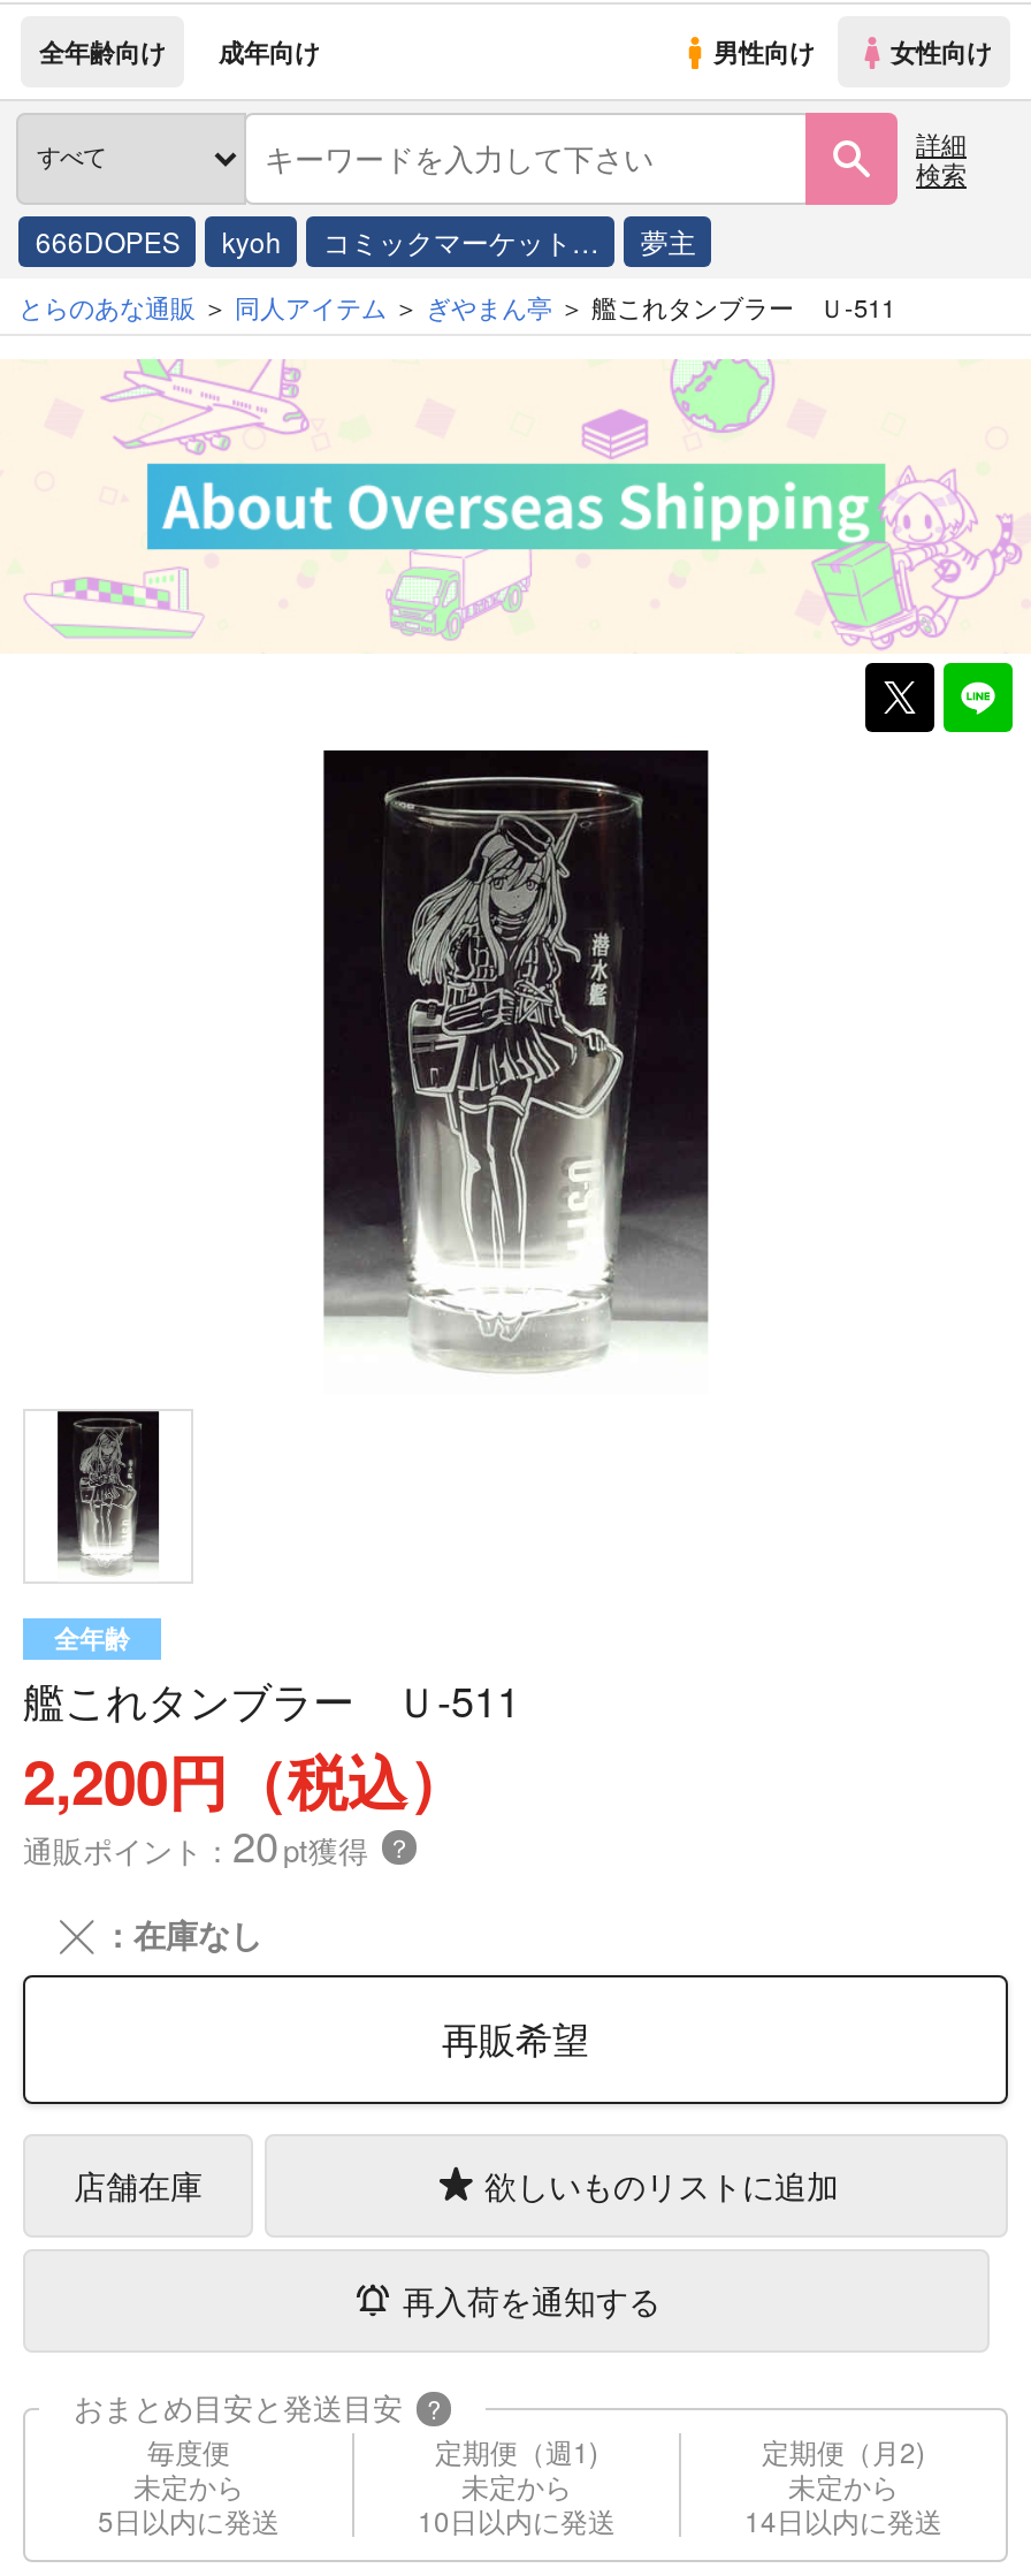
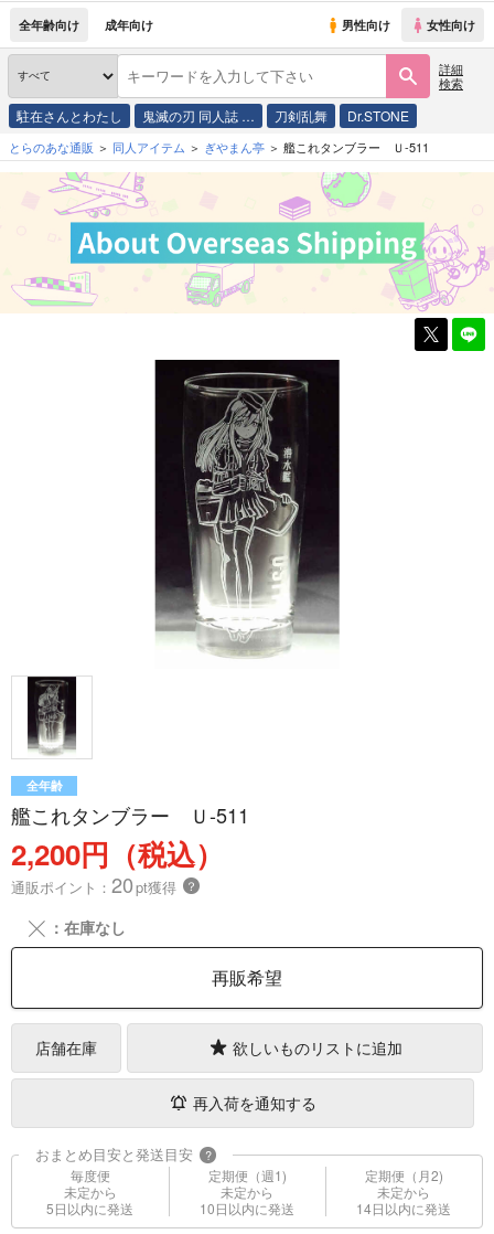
- 666DOPES
- kyoh
- コミックマーケット…
- 夢主
+ 駐在さんとわたし
+ 鬼滅の刃 同人誌 …
+ 刀剣乱舞
+ Dr.STONE
